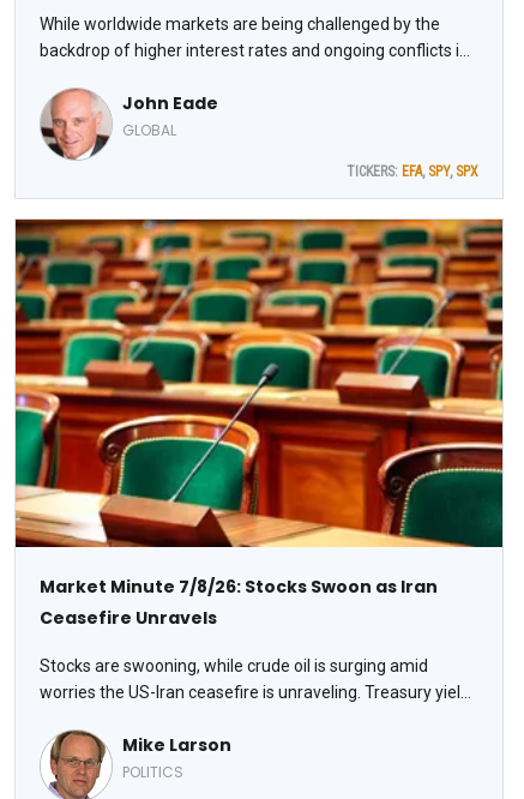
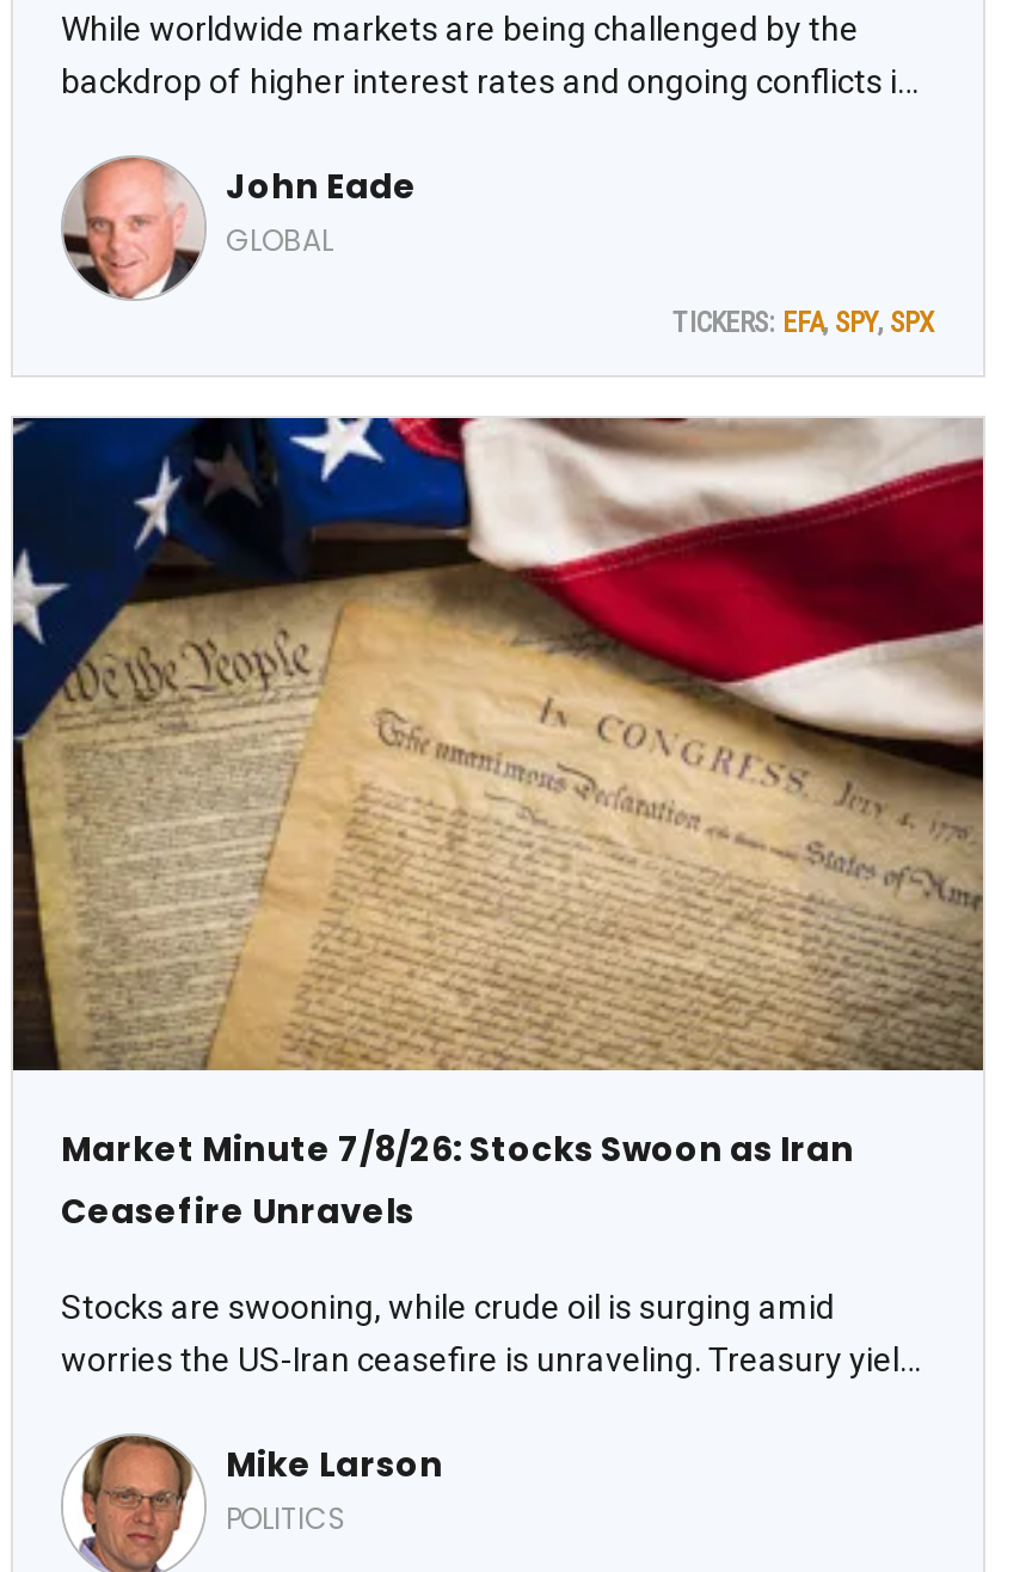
- [image]
+ [image]
